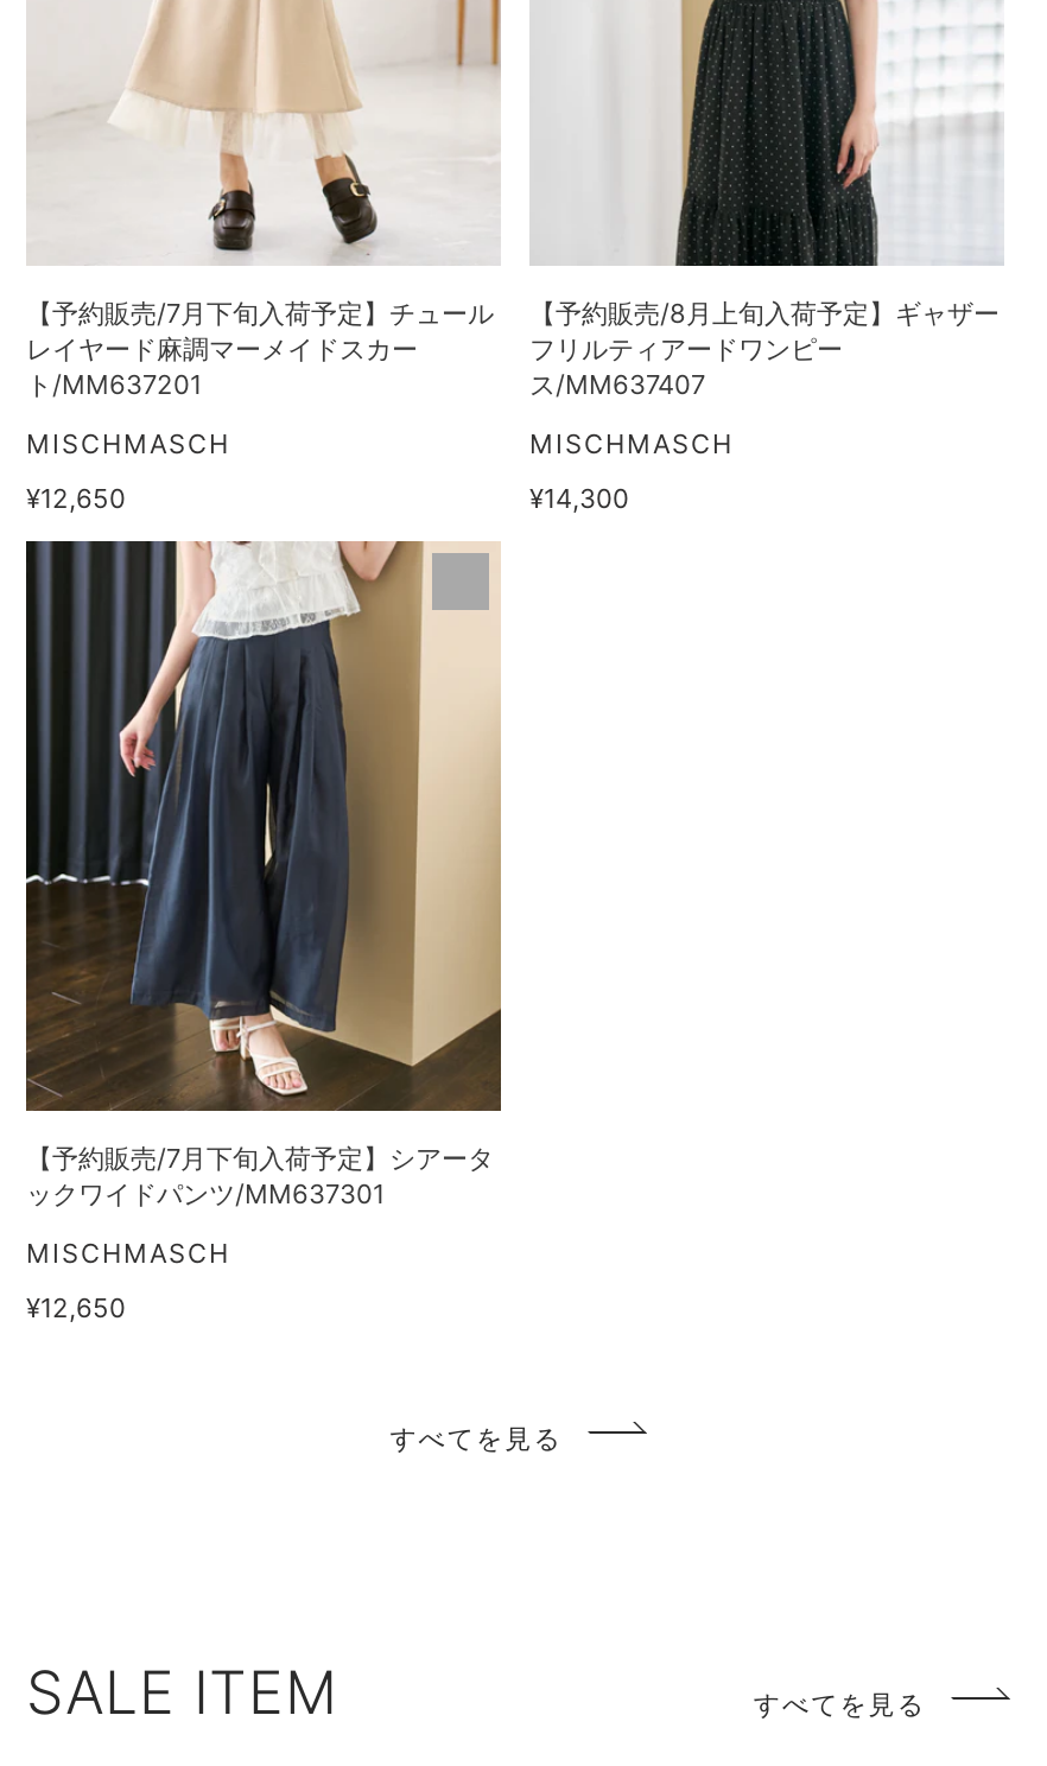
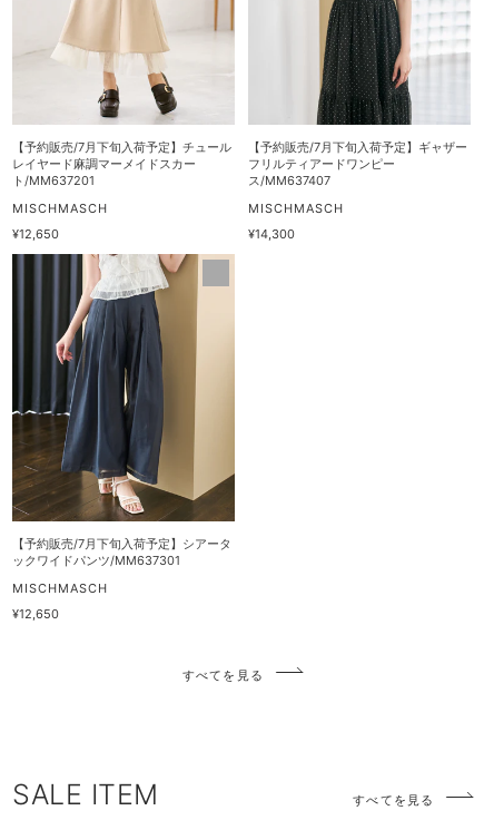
- 【予約販売/8月上旬入荷予定】ギャザー
+ 【予約販売/7月下旬入荷予定】ギャザー
